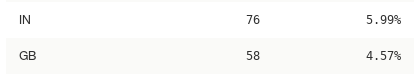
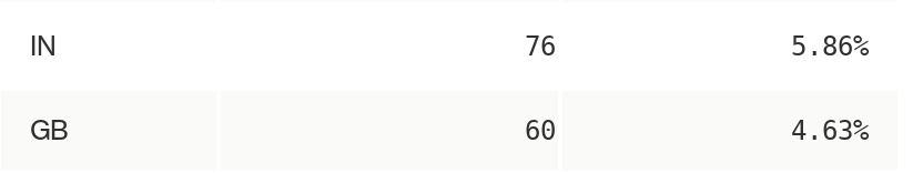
- 5.99%
+ 5.86%

- 58
+ 60

- 4.57%
+ 4.63%
